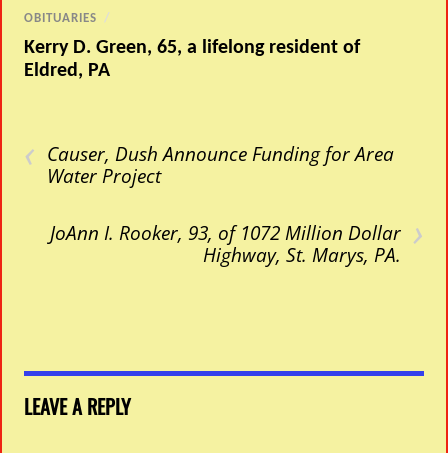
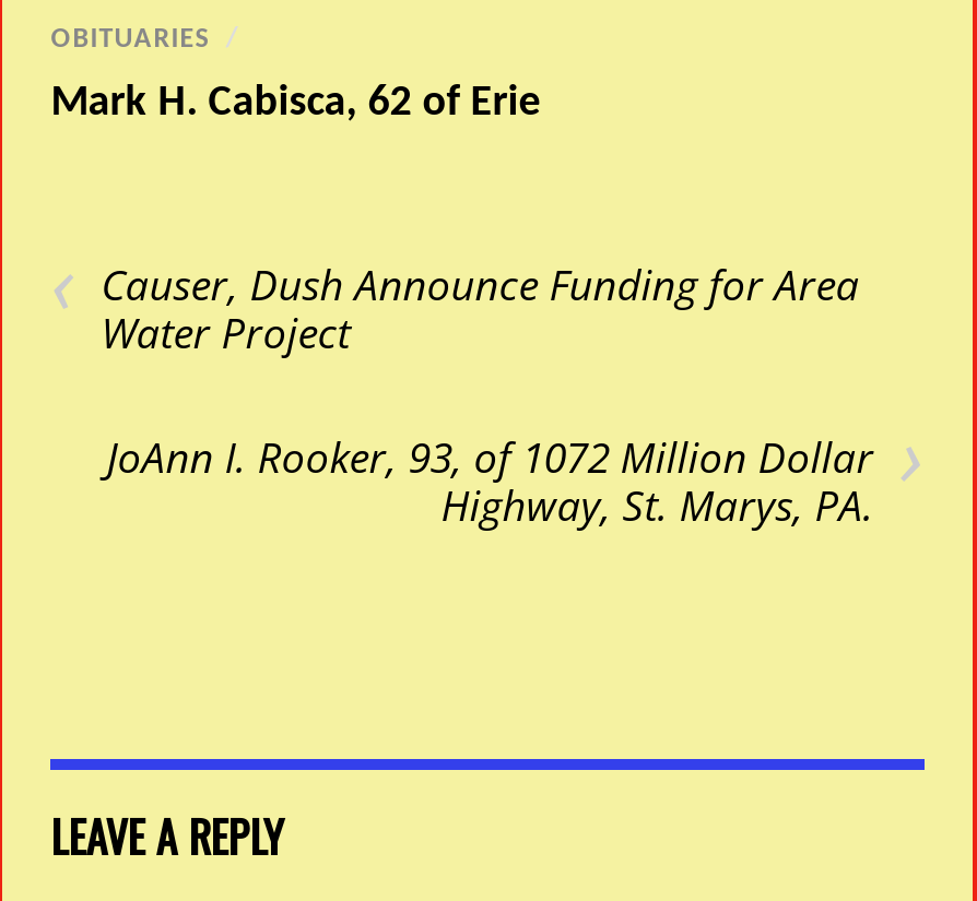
- Kerry D. Green, 65, a lifelong resident of
- Eldred, PA
+ Mark H. Cabisca, 62 of Erie
